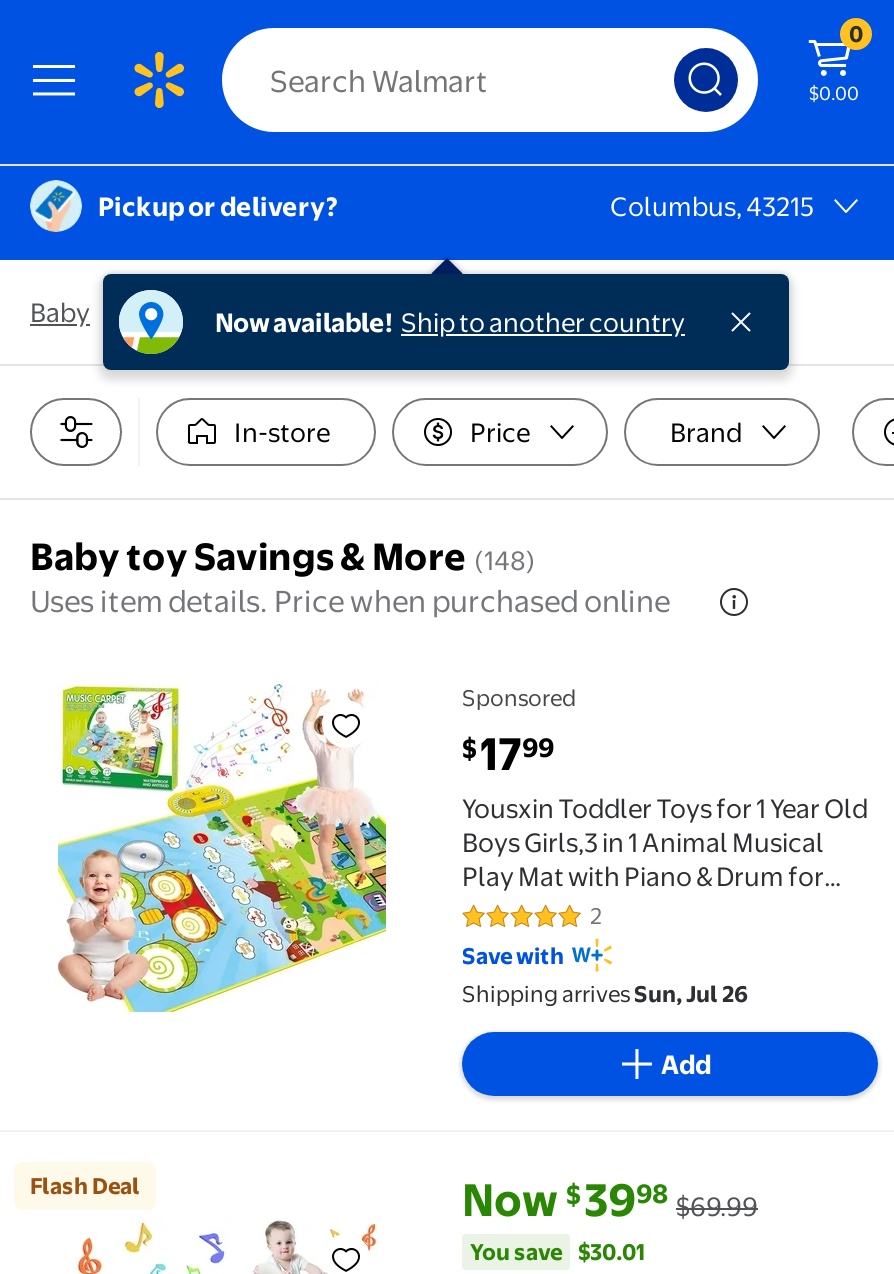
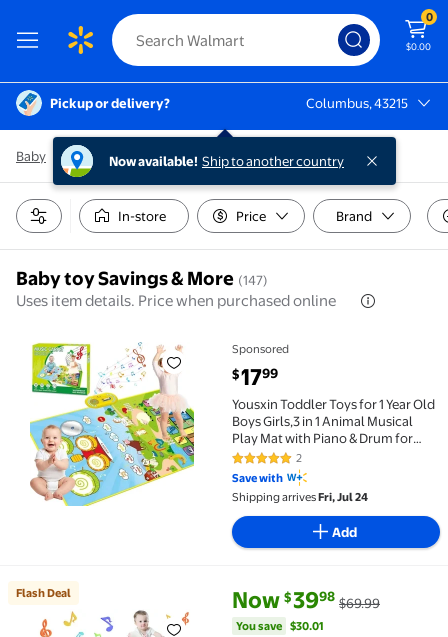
- Baby toy Savings & More (148)
+ Baby toy Savings & More (147)

- Shipping arrives Sun, Jul 26
+ Shipping arrives Fri, Jul 24
